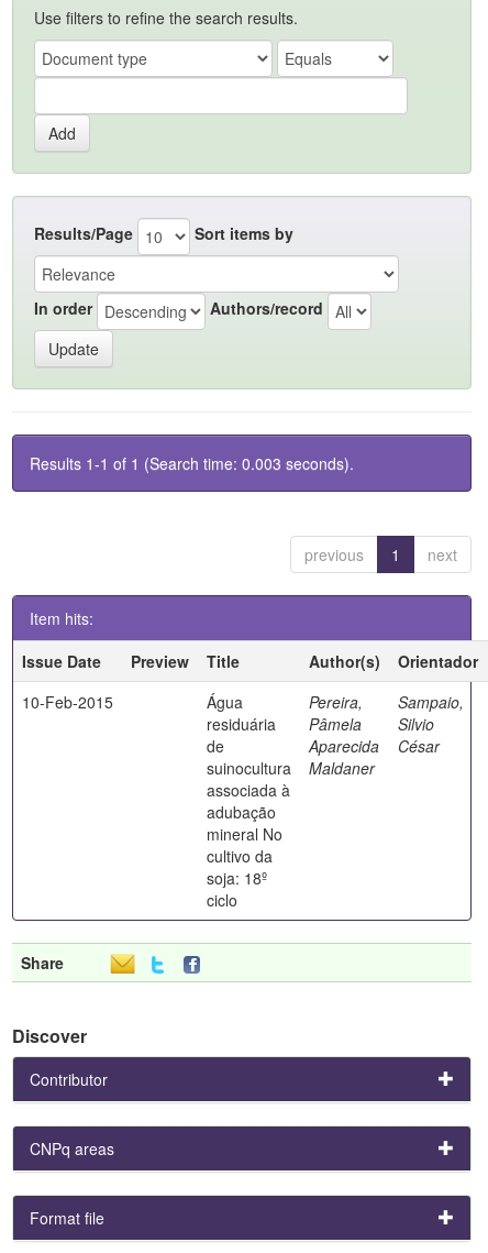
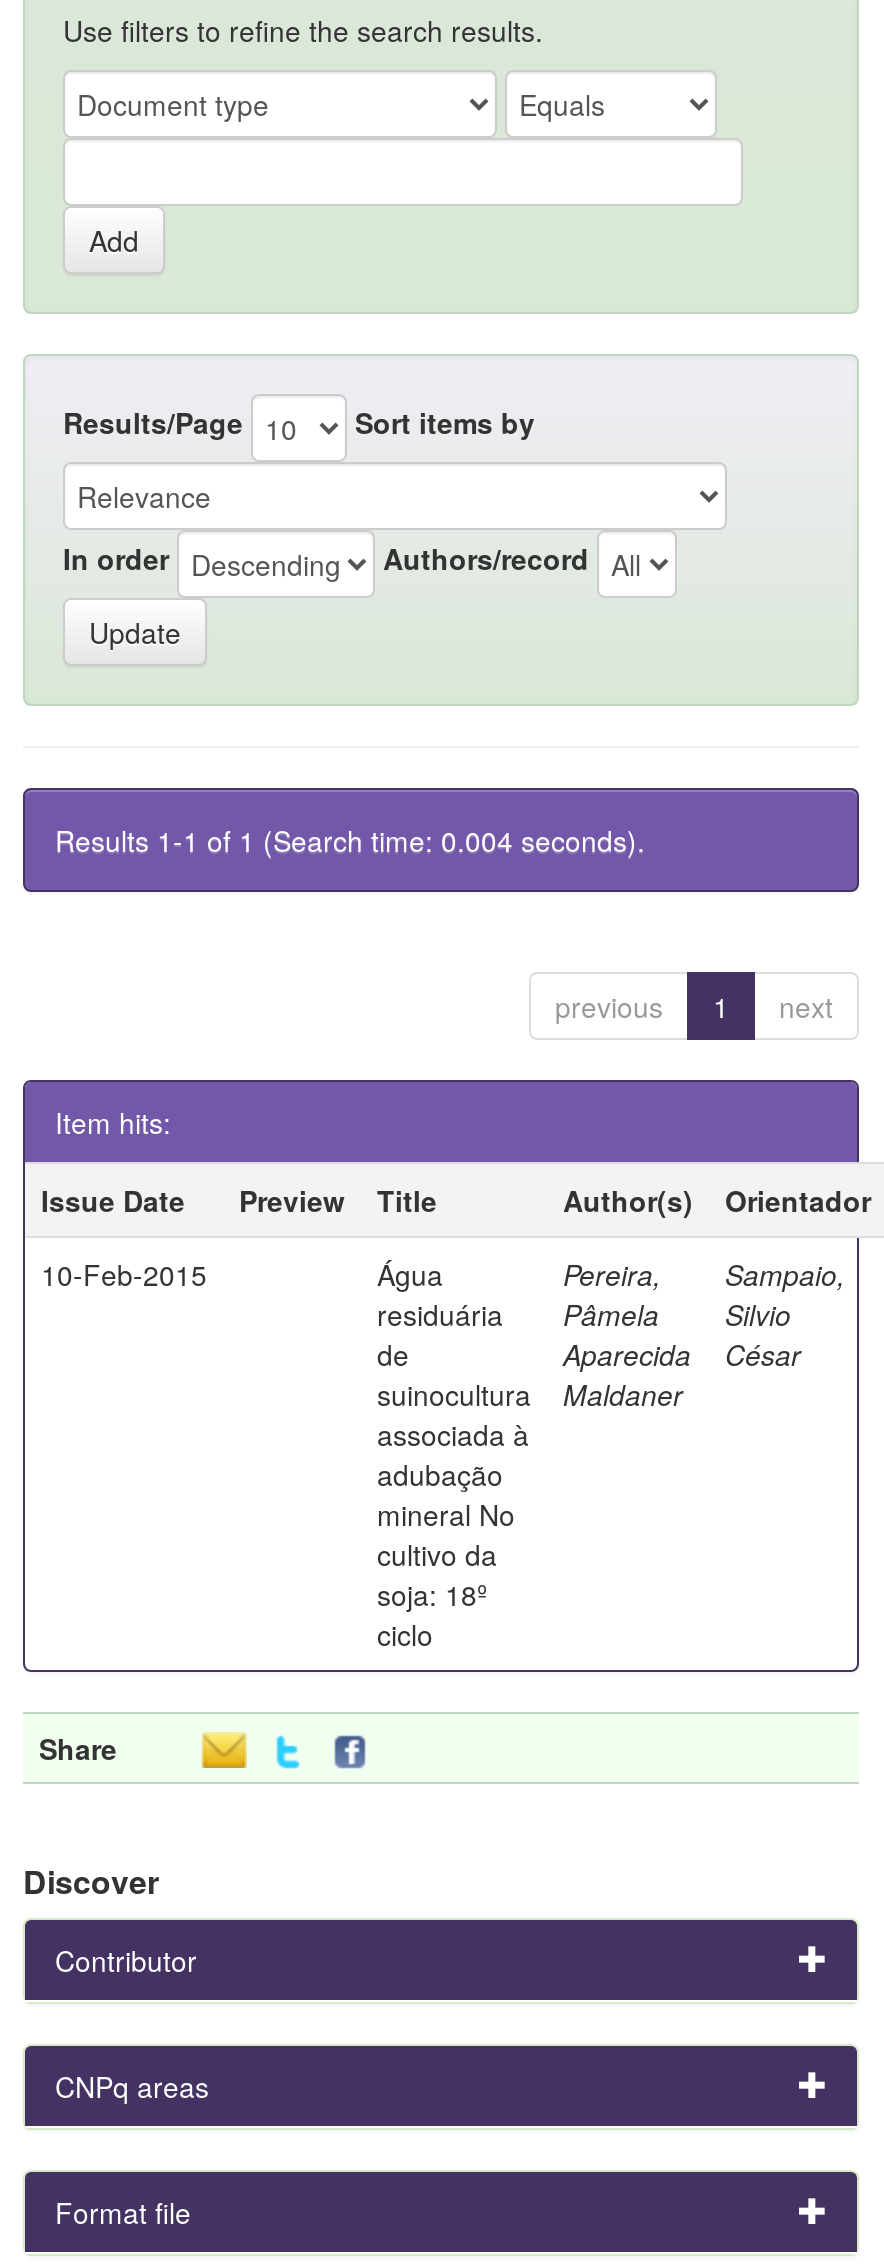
- Results 1-1 of 1 (Search time: 0.003 seconds).
+ Results 1-1 of 1 (Search time: 0.004 seconds).
